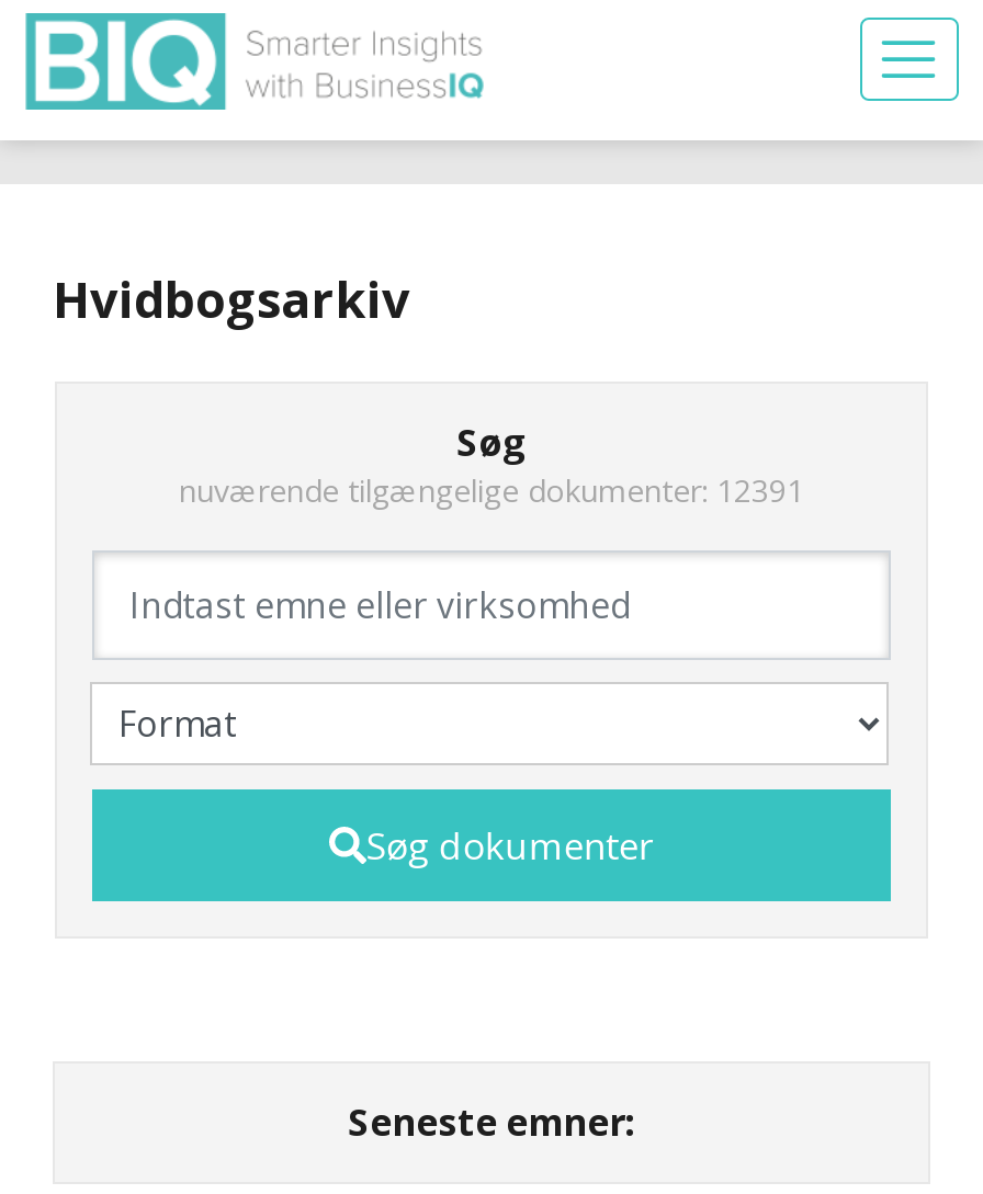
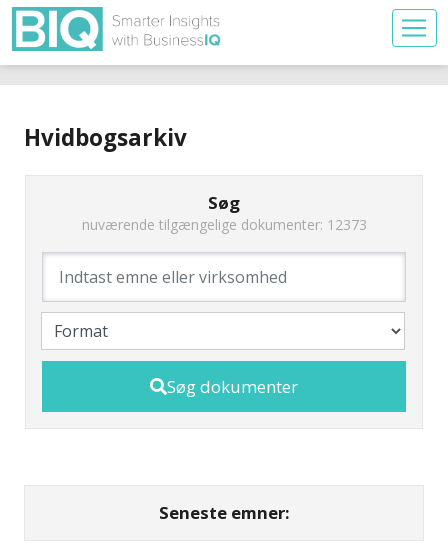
- nuværende tilgængelige dokumenter: 12391
+ nuværende tilgængelige dokumenter: 12373
